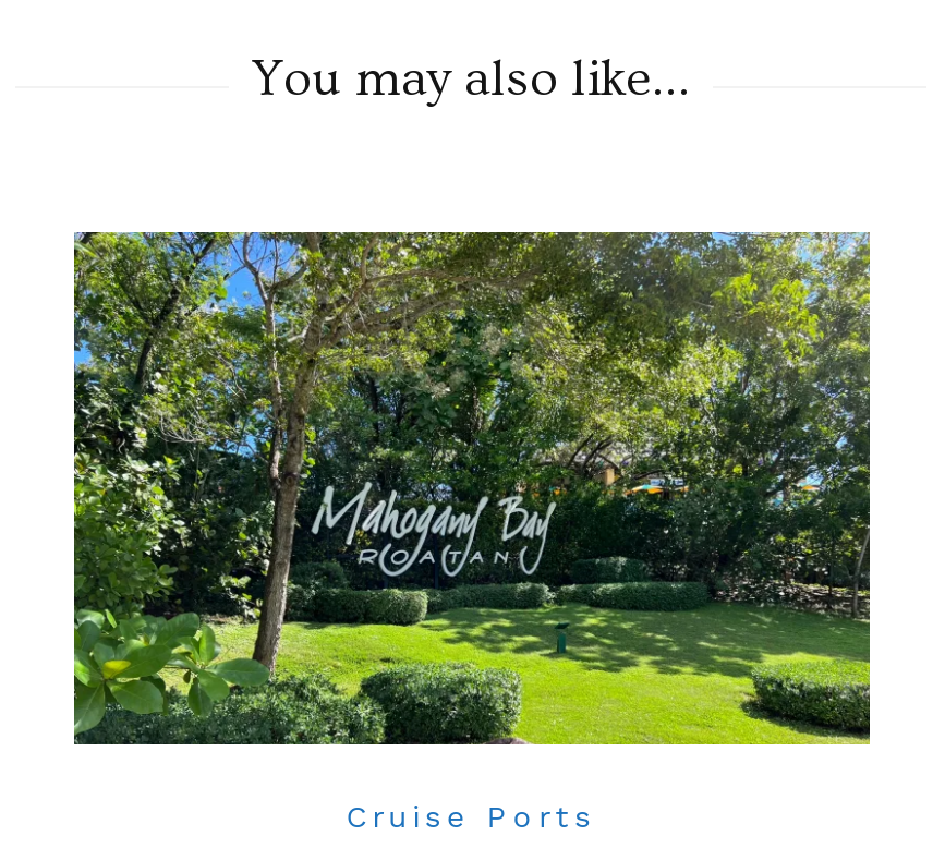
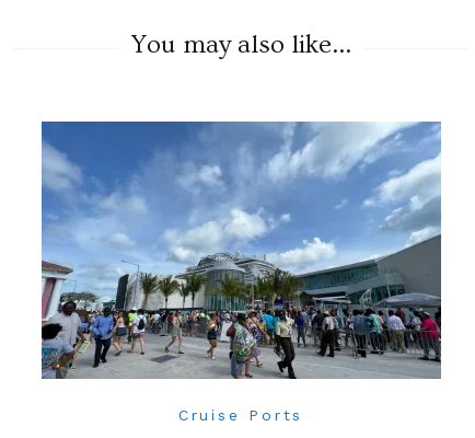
- [image]
+ [image]
